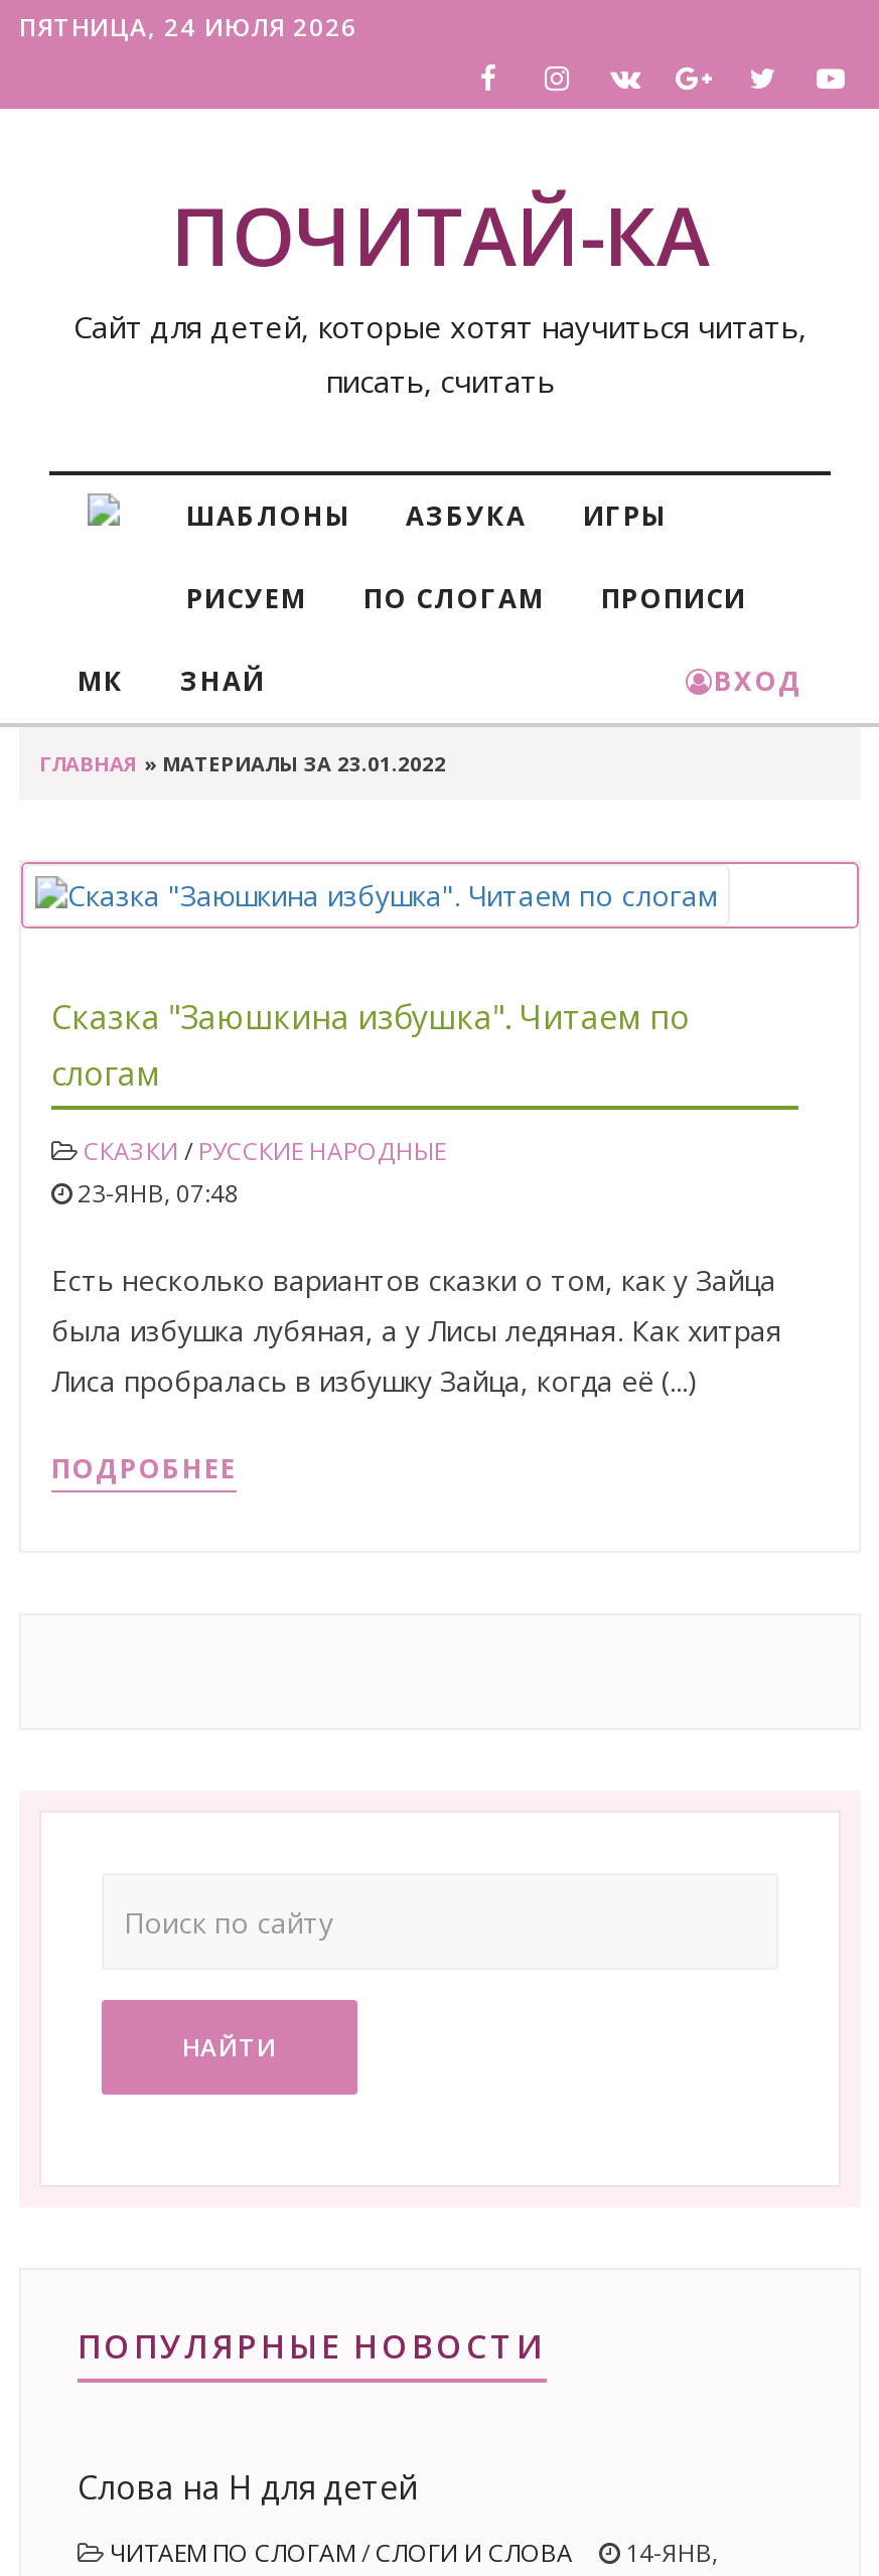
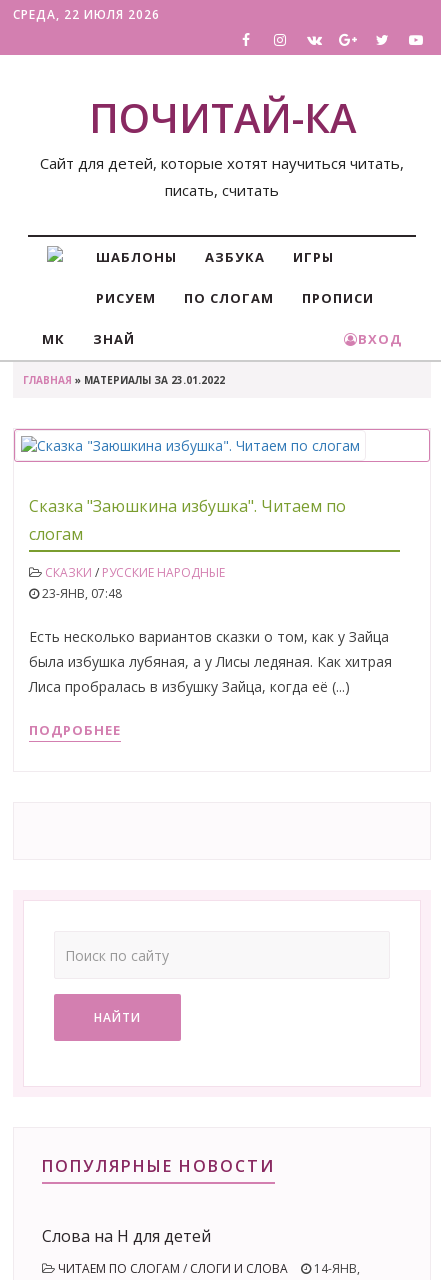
- ПЯТНИЦА, 24 ИЮЛЯ 2026
+ СРЕДА, 22 ИЮЛЯ 2026
